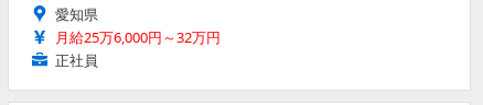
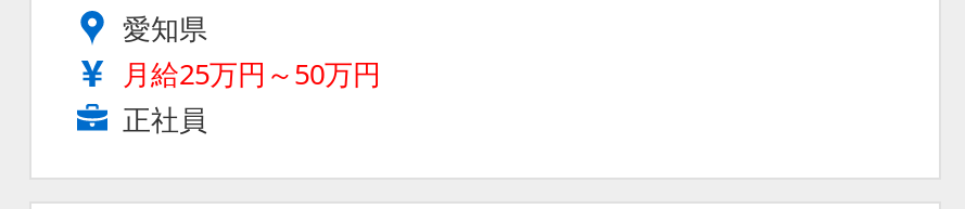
- 月給25万6,000円～32万円
+ 月給25万円～50万円
